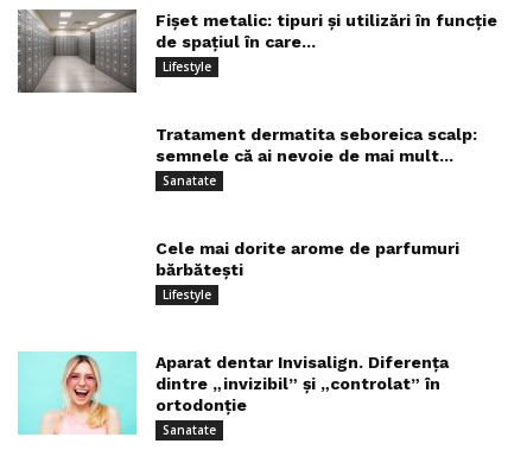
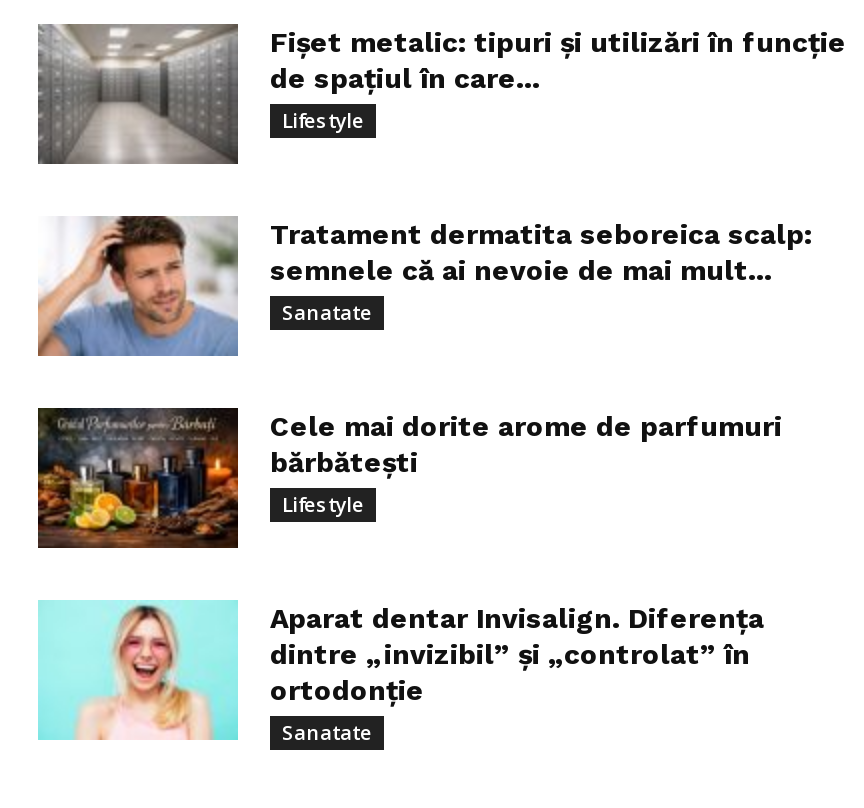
+ [image]

+ [image]
